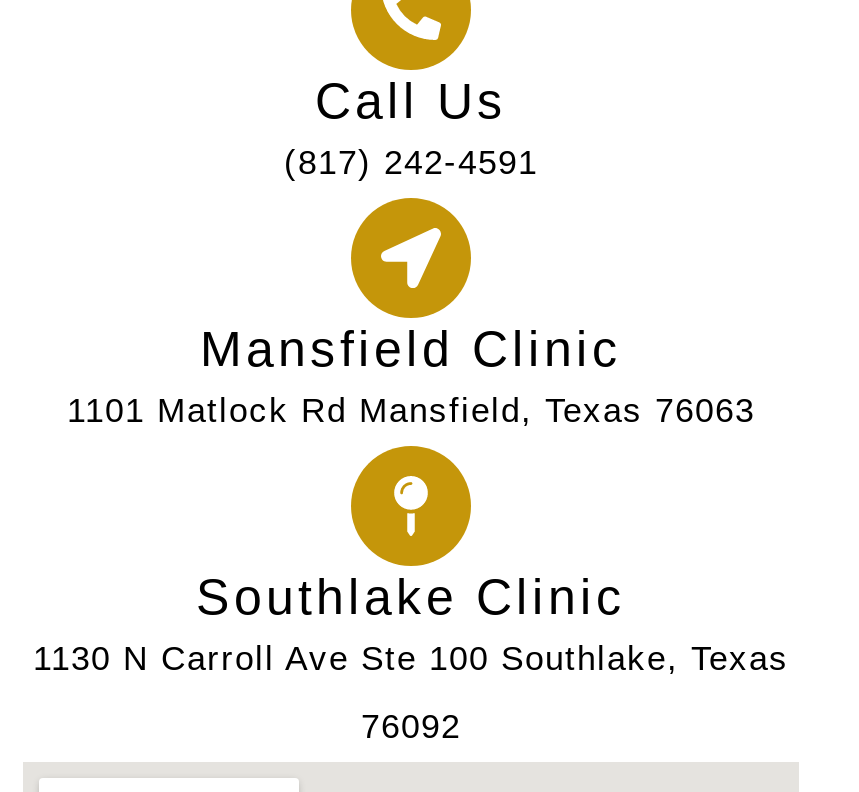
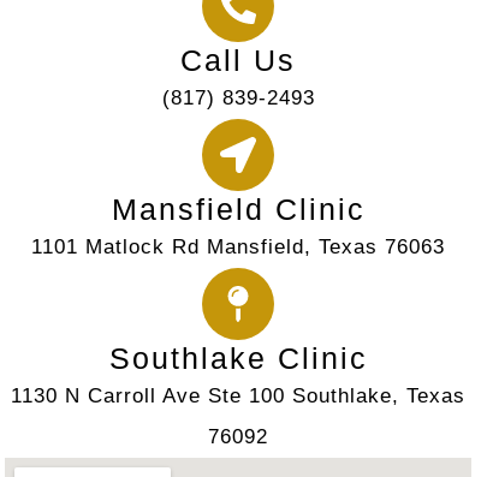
- (817) 242-4591
+ (817) 839-2493
